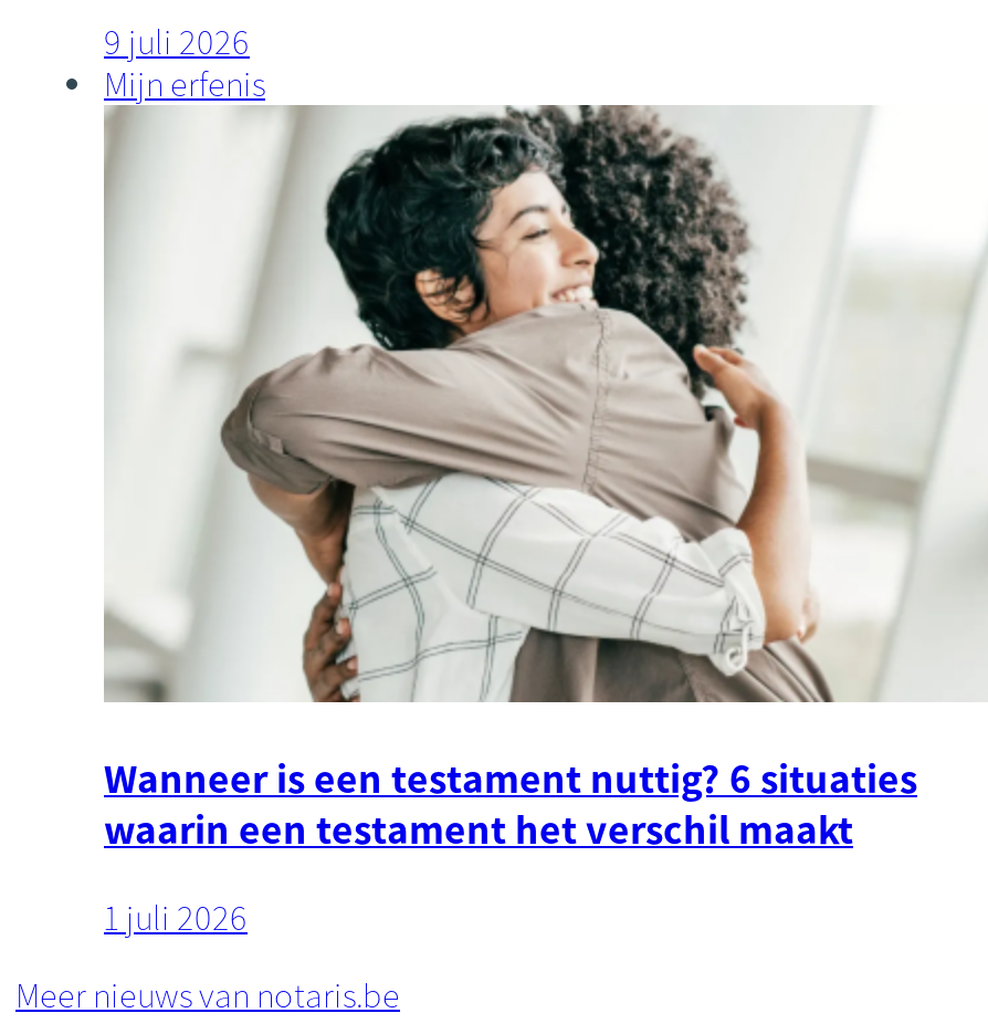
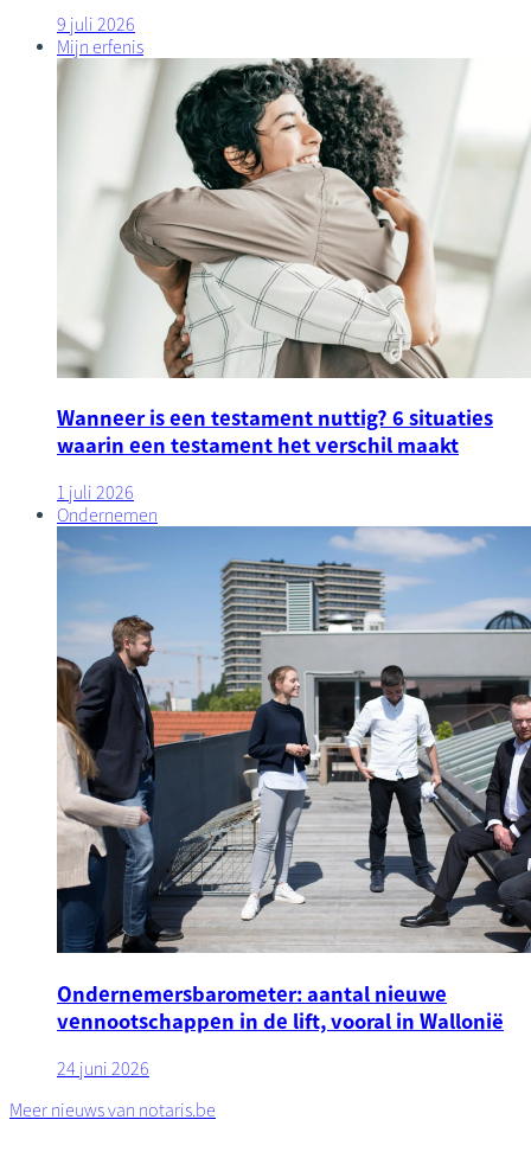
+ [image]
+ Ondernemen

+ Ondernemersbarometer: aantal nieuwe
+ vennootschappen in de lift, vooral in Wallonië
+ 24 juni 2026
